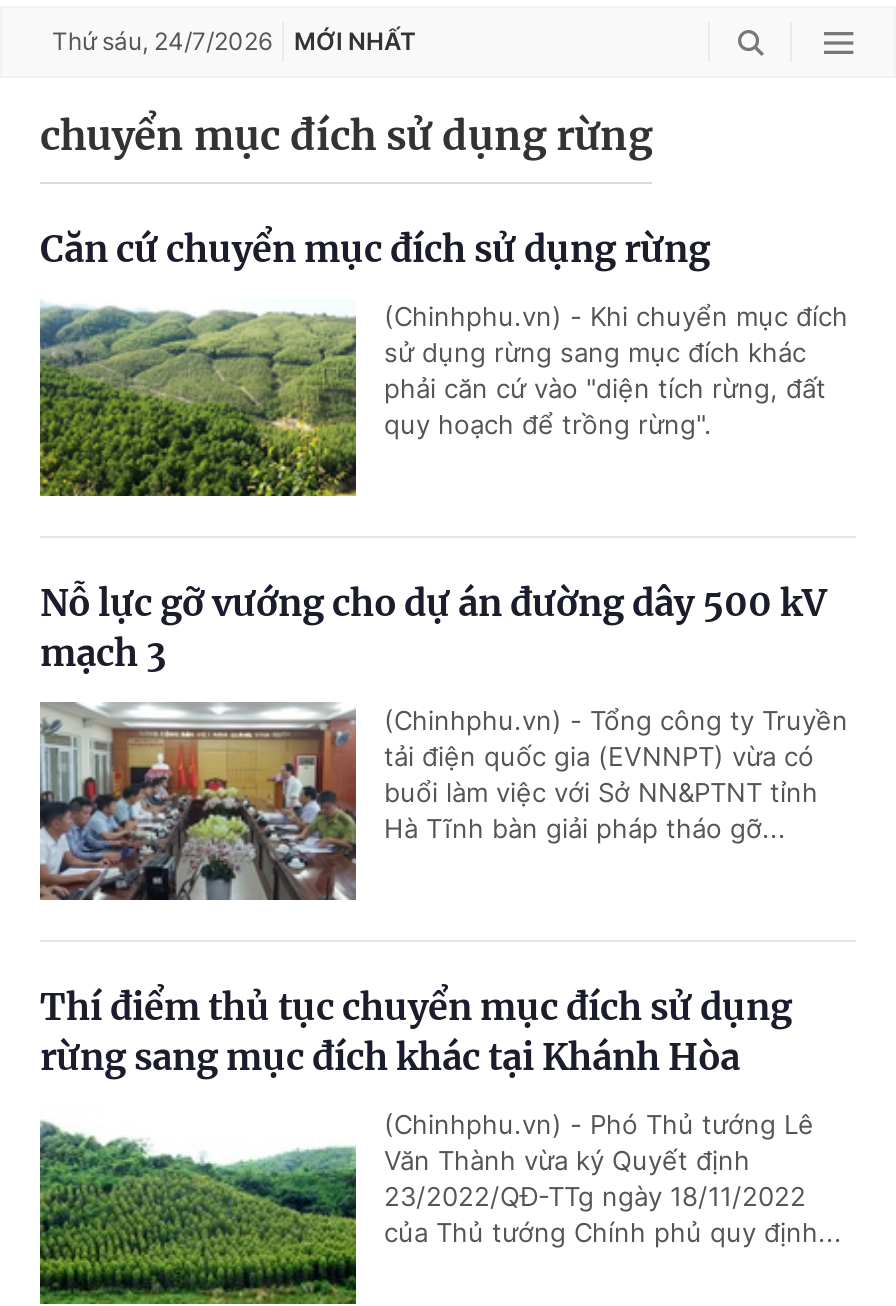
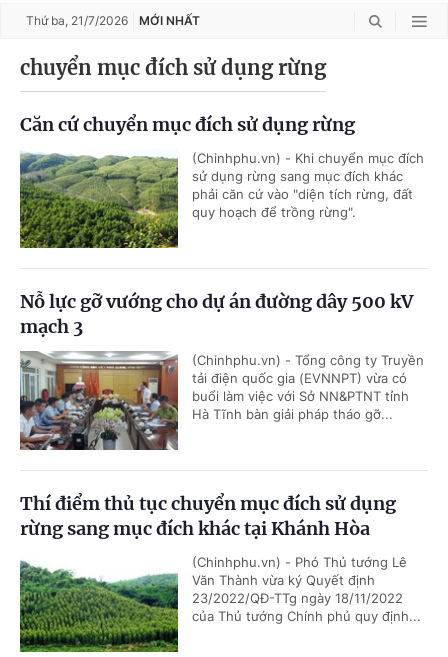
- Thứ sáu, 24/7/2026 MỚI NHẤT
+ Thứ ba, 21/7/2026 MỚI NHẤT
